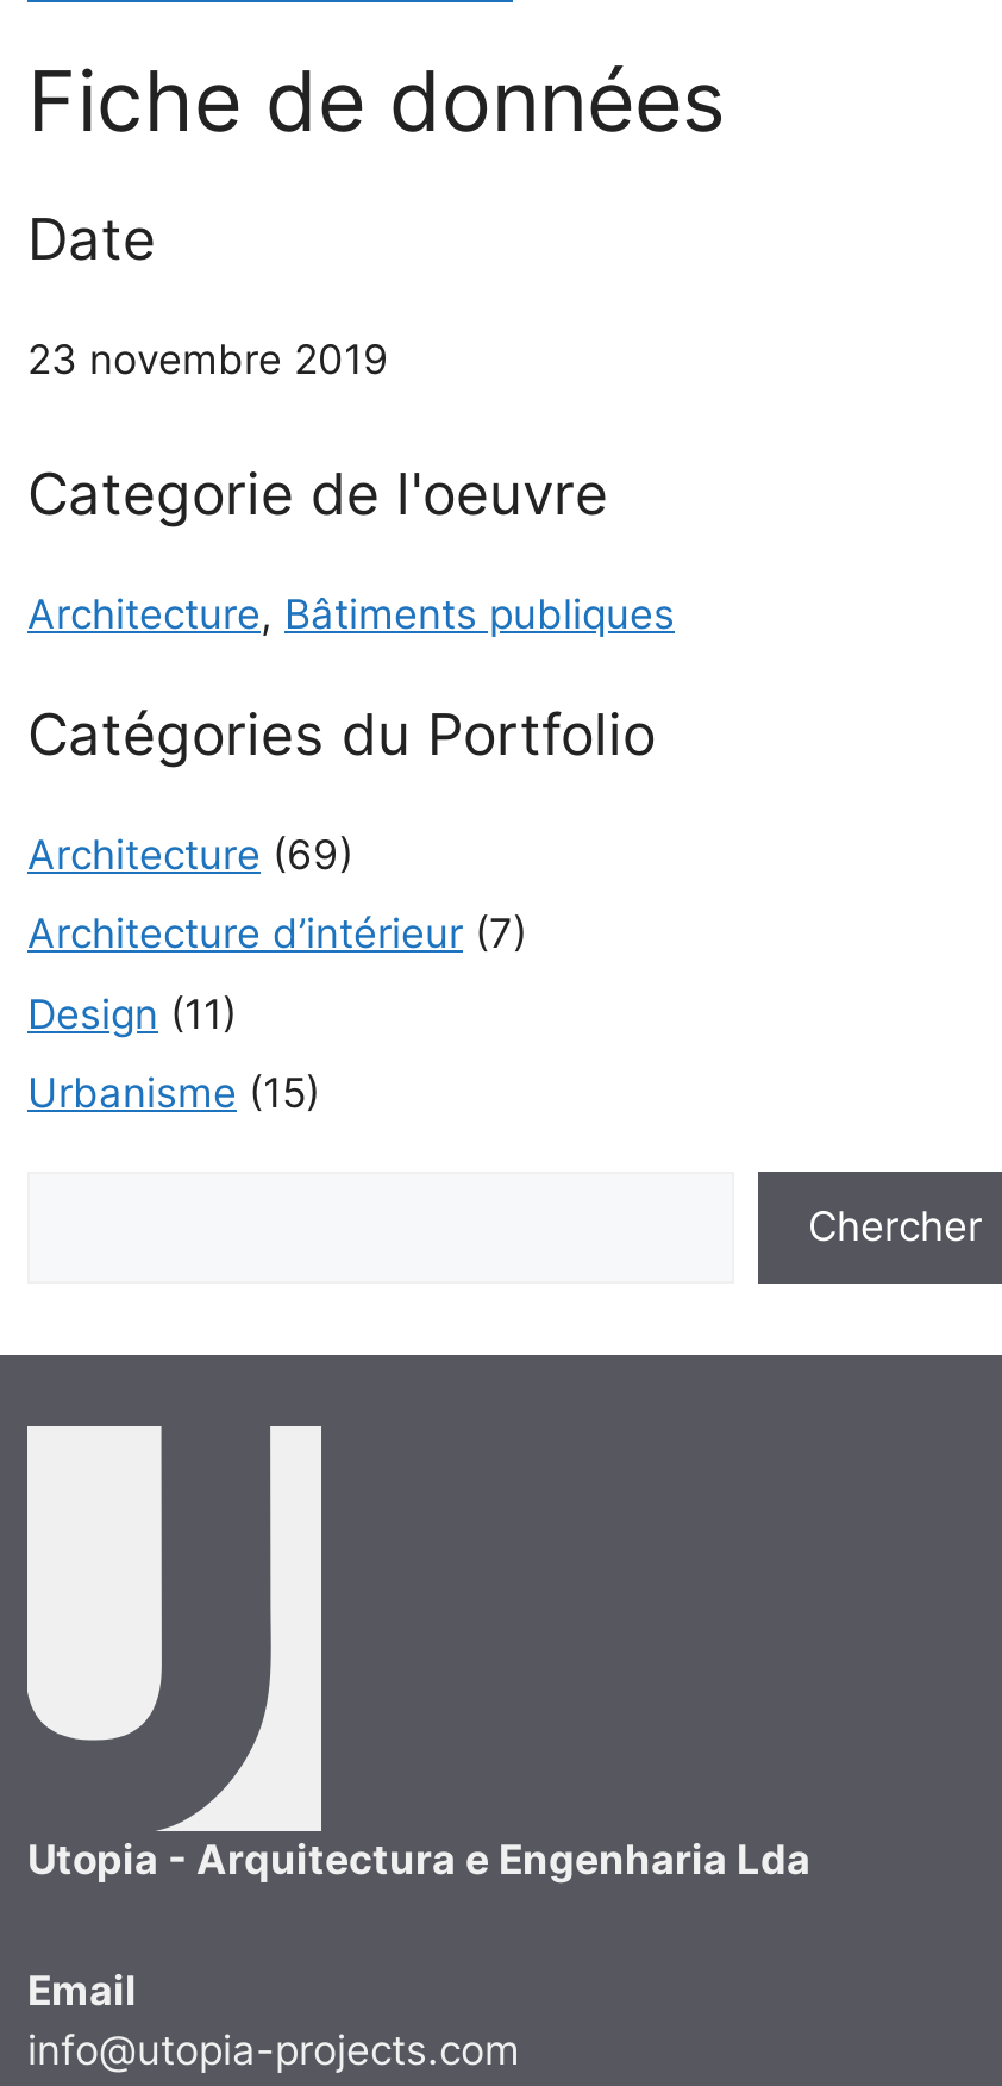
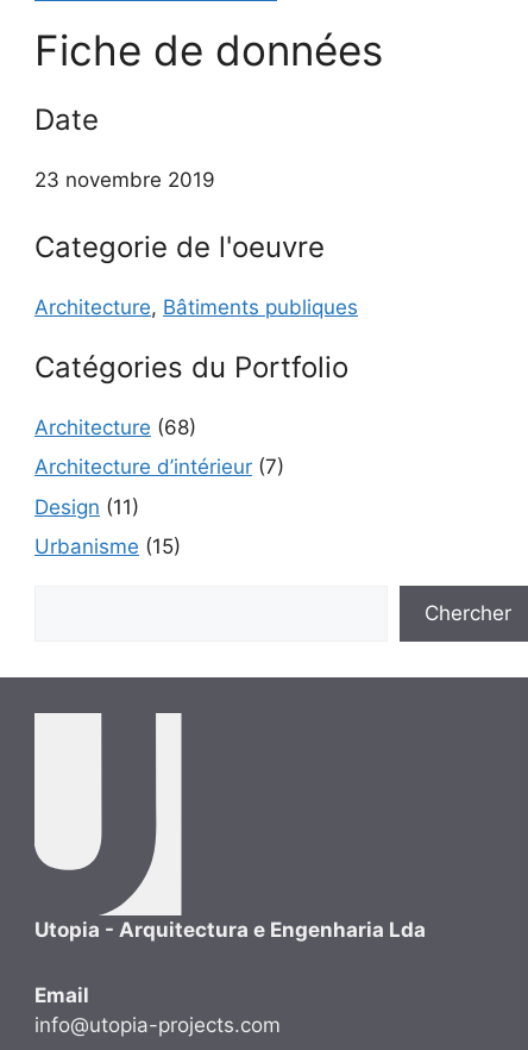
- Architecture (69)
+ Architecture (68)
